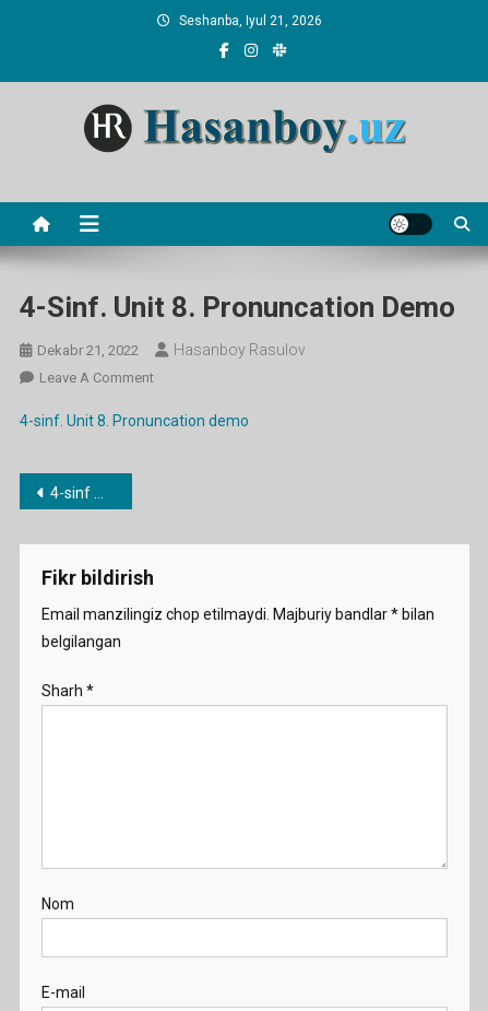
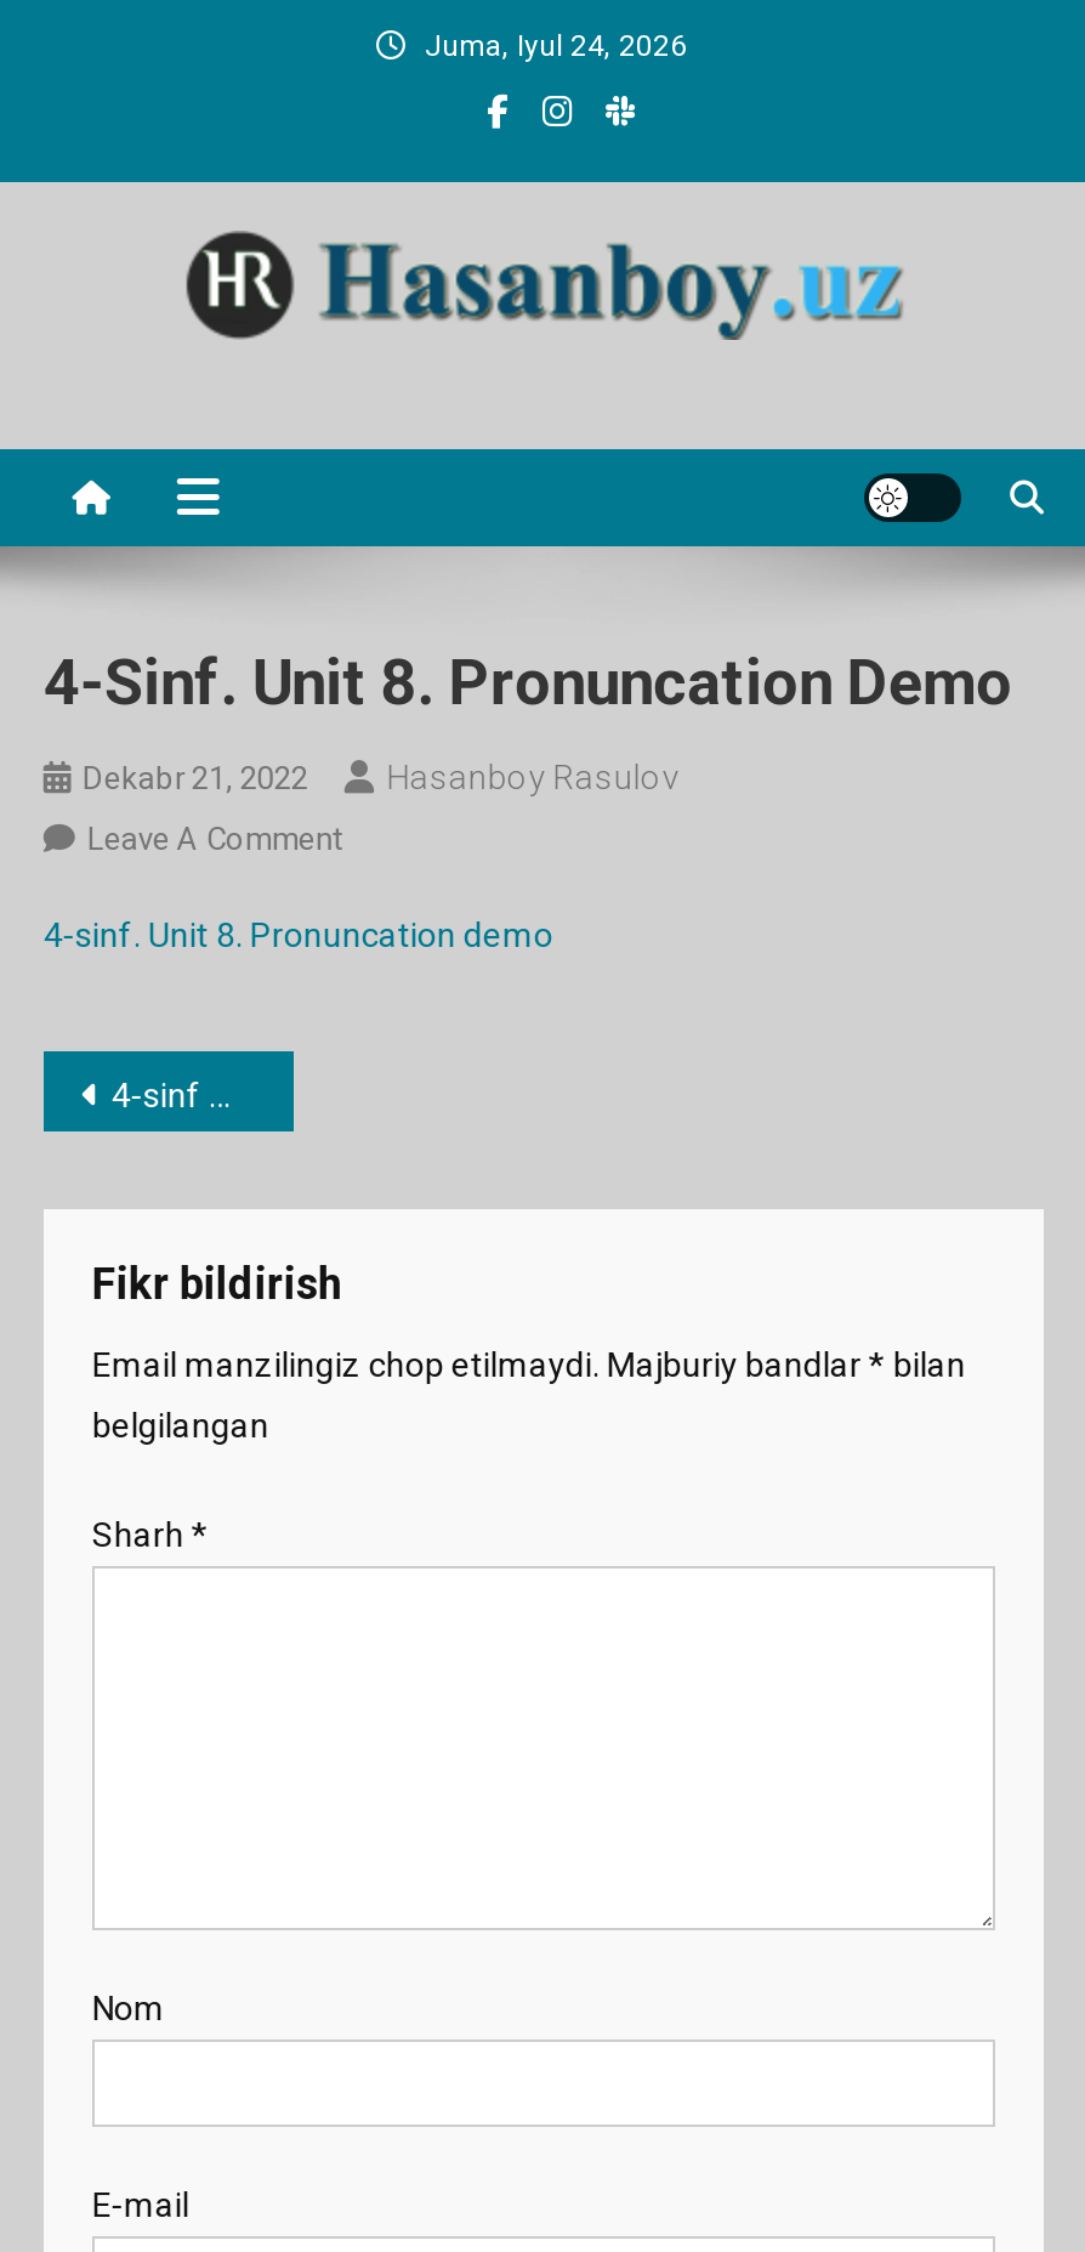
- Seshanba, Iyul 21, 2026
+ Juma, Iyul 24, 2026
